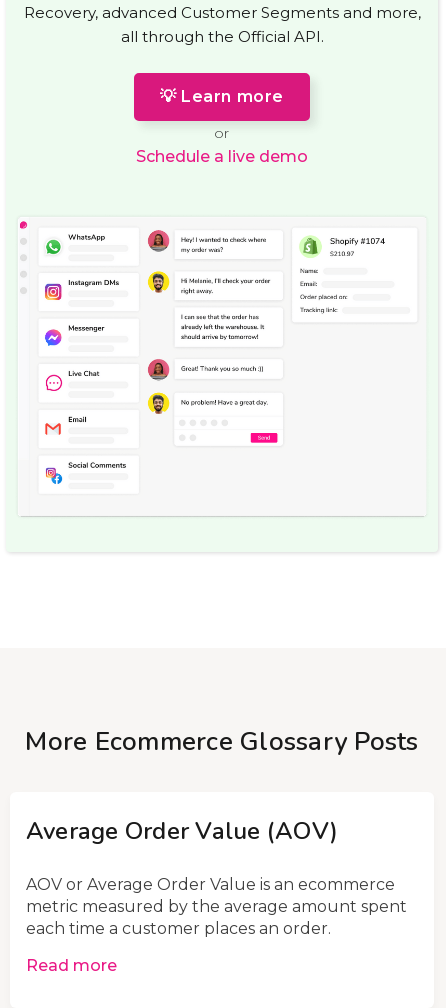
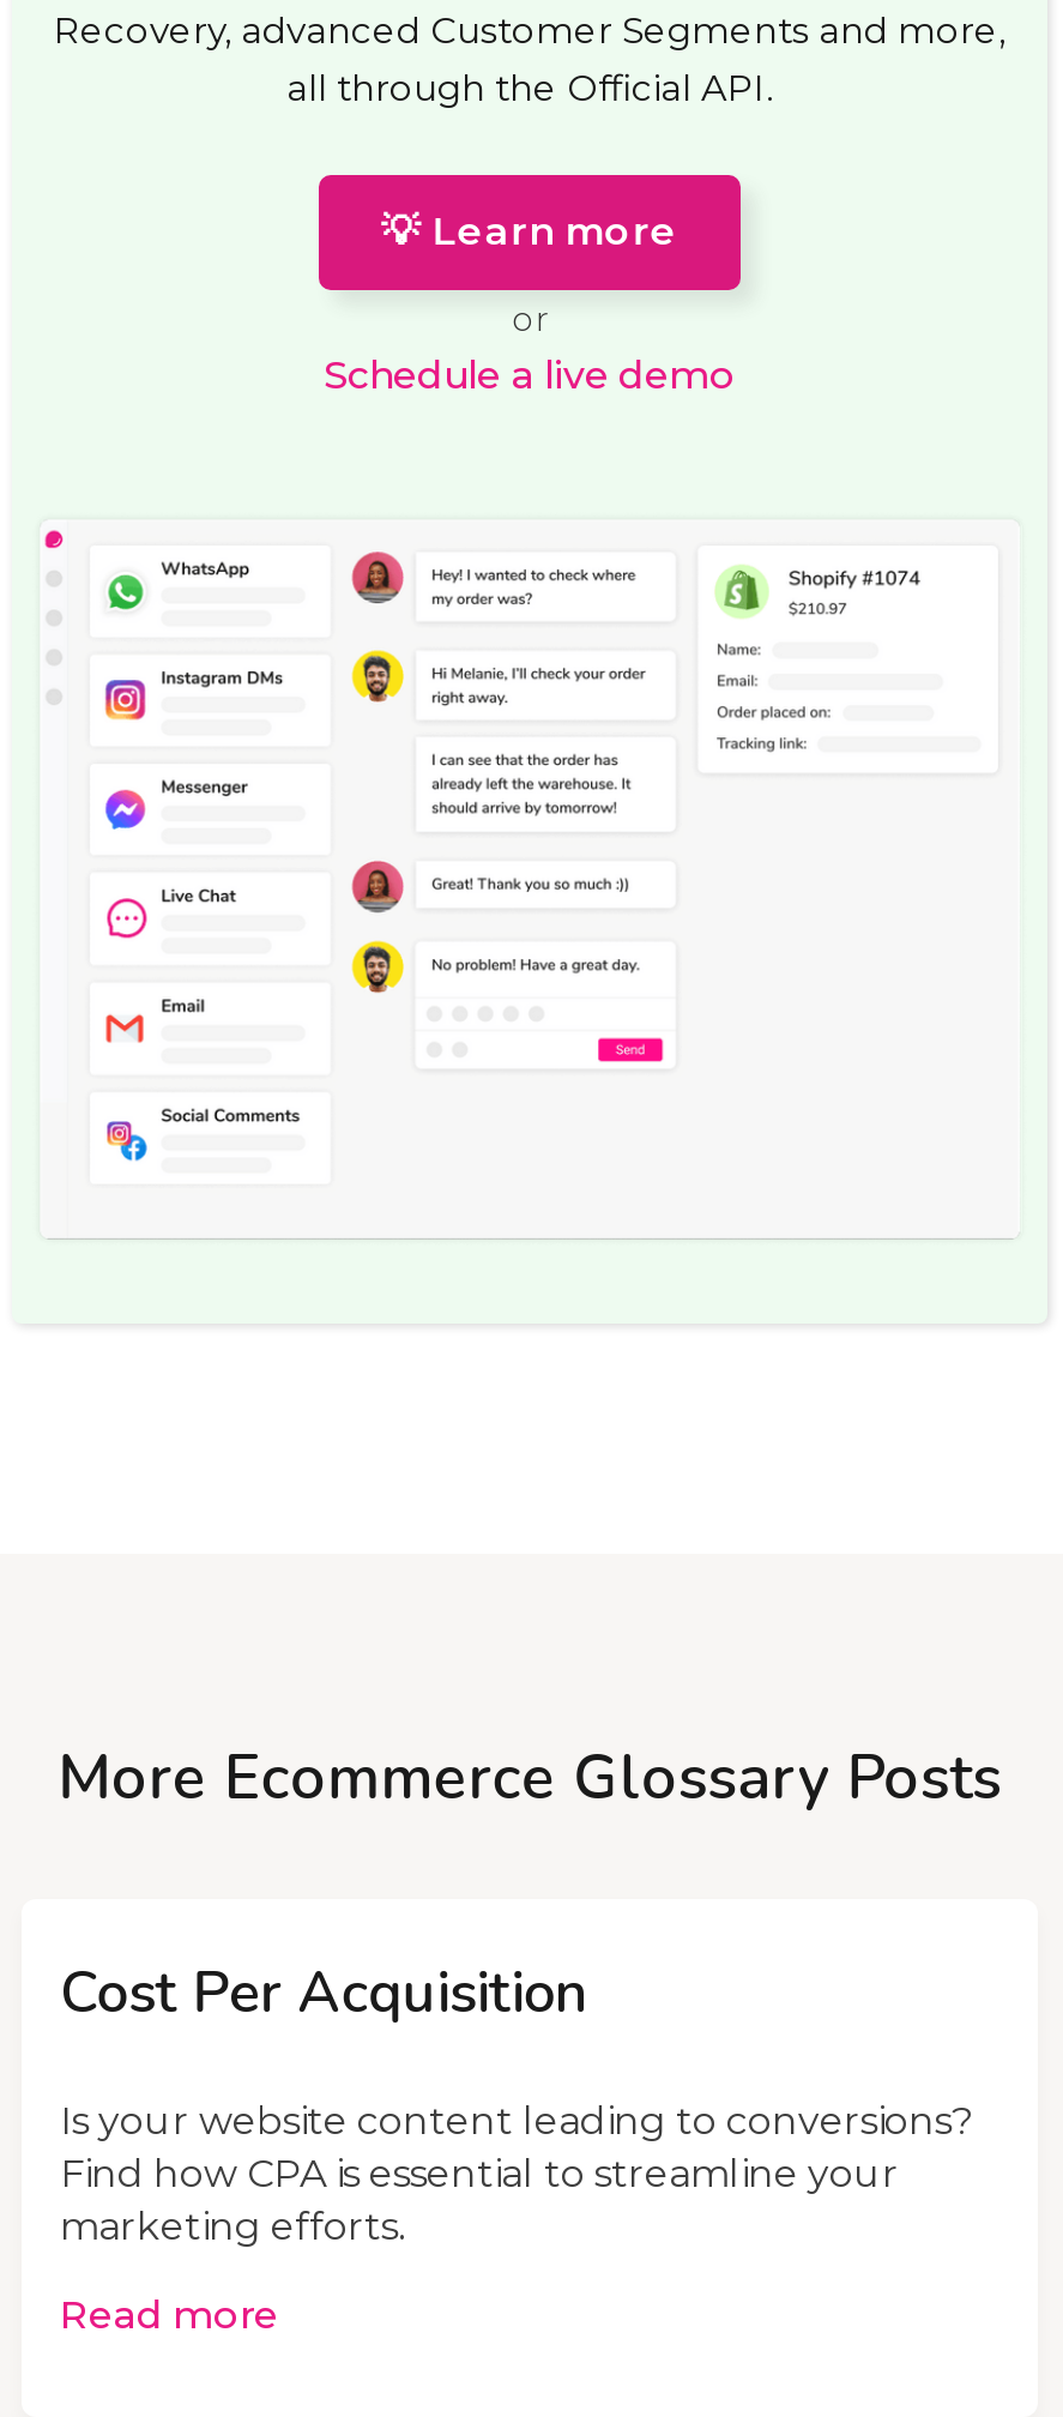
- Average Order Value (AOV)
+ Cost Per Acquisition

- AOV or Average Order Value is an ecommerce
- metric measured by the average amount spent
- each time a customer places an order.
+ Is your website content leading to conversions?
+ Find how CPA is essential to streamline your
+ marketing efforts.
